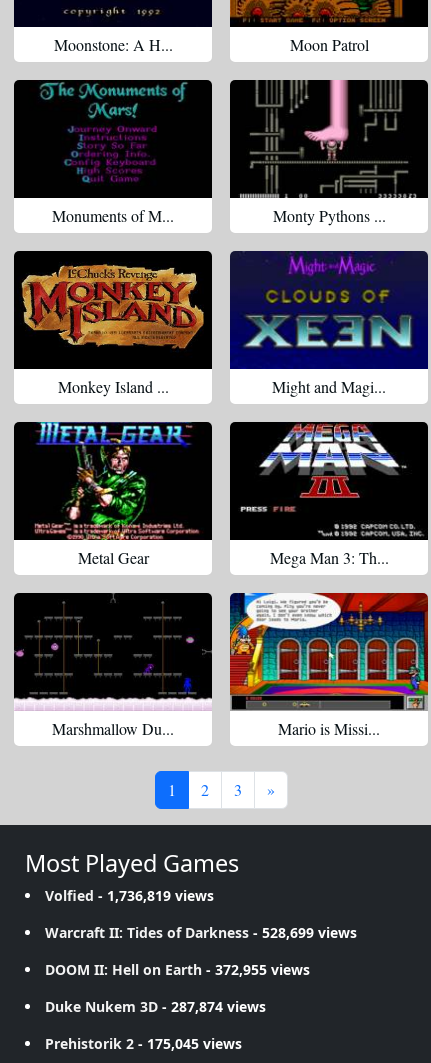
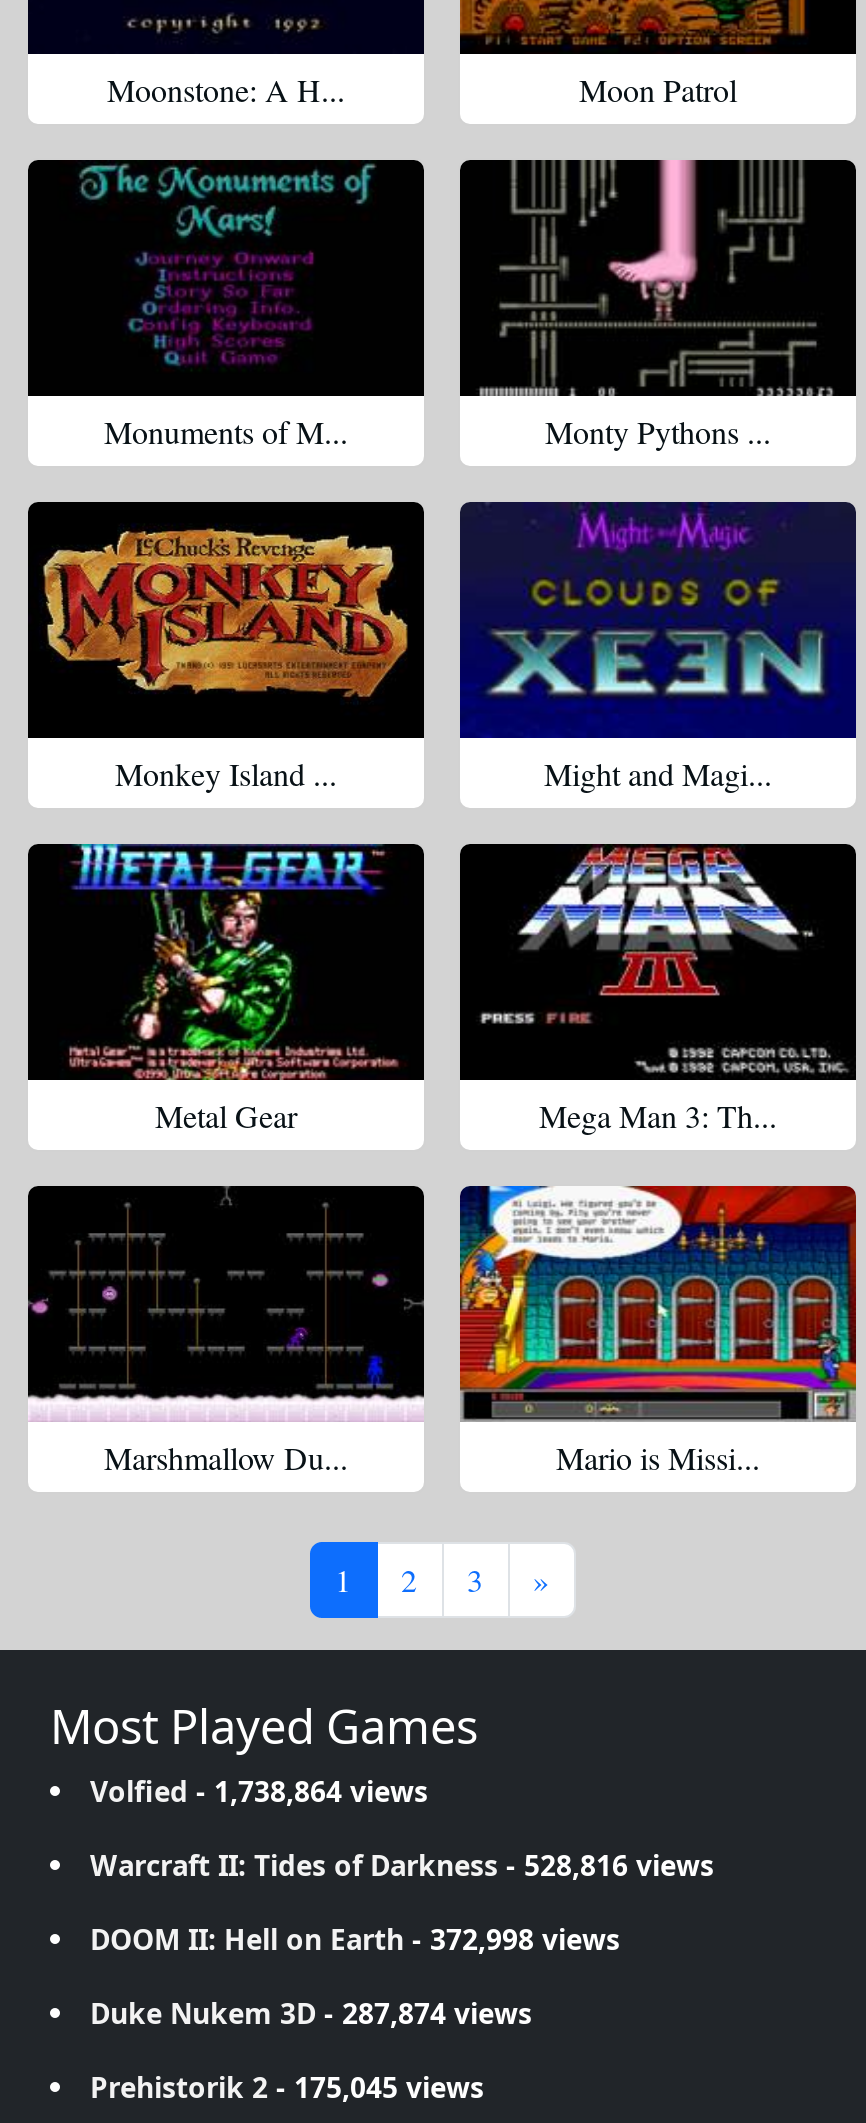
- Volfied - 1,736,819 views
+ Volfied - 1,738,864 views

- Warcraft II: Tides of Darkness - 528,699 views
+ Warcraft II: Tides of Darkness - 528,816 views

- DOOM II: Hell on Earth - 372,955 views
+ DOOM II: Hell on Earth - 372,998 views
